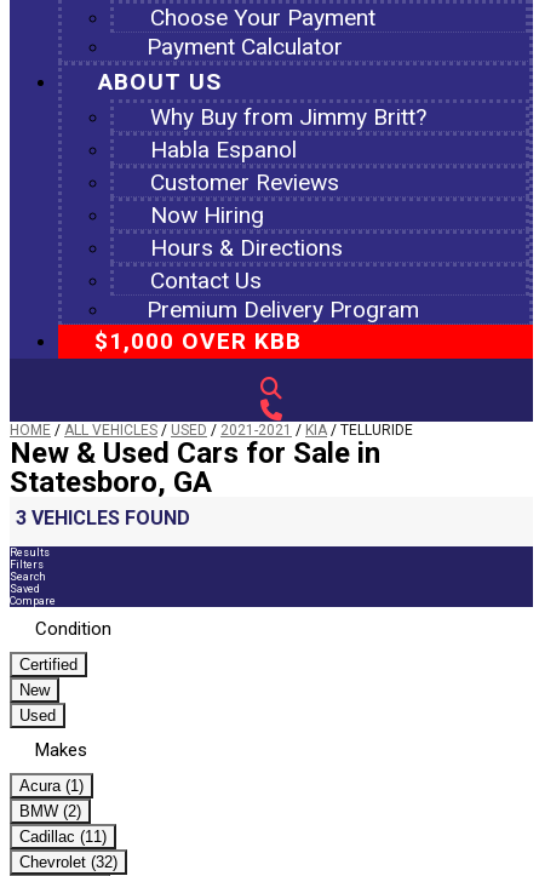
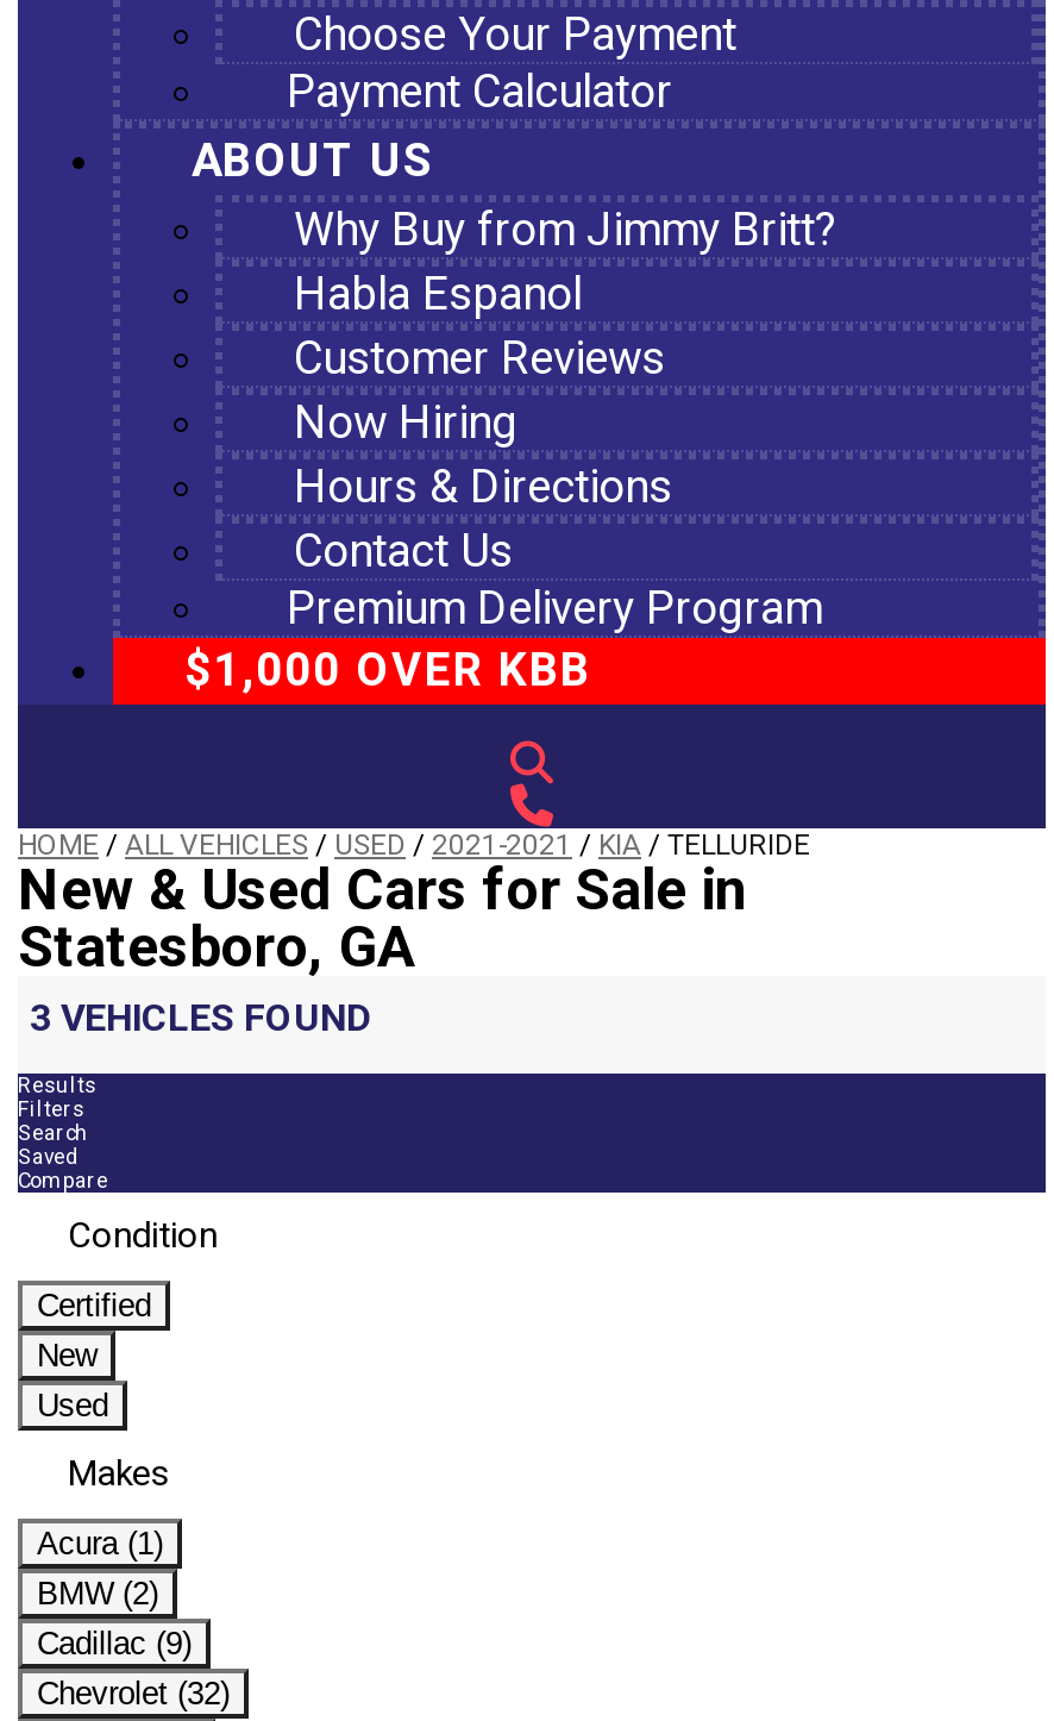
- Cadillac (11)
+ Cadillac (9)
